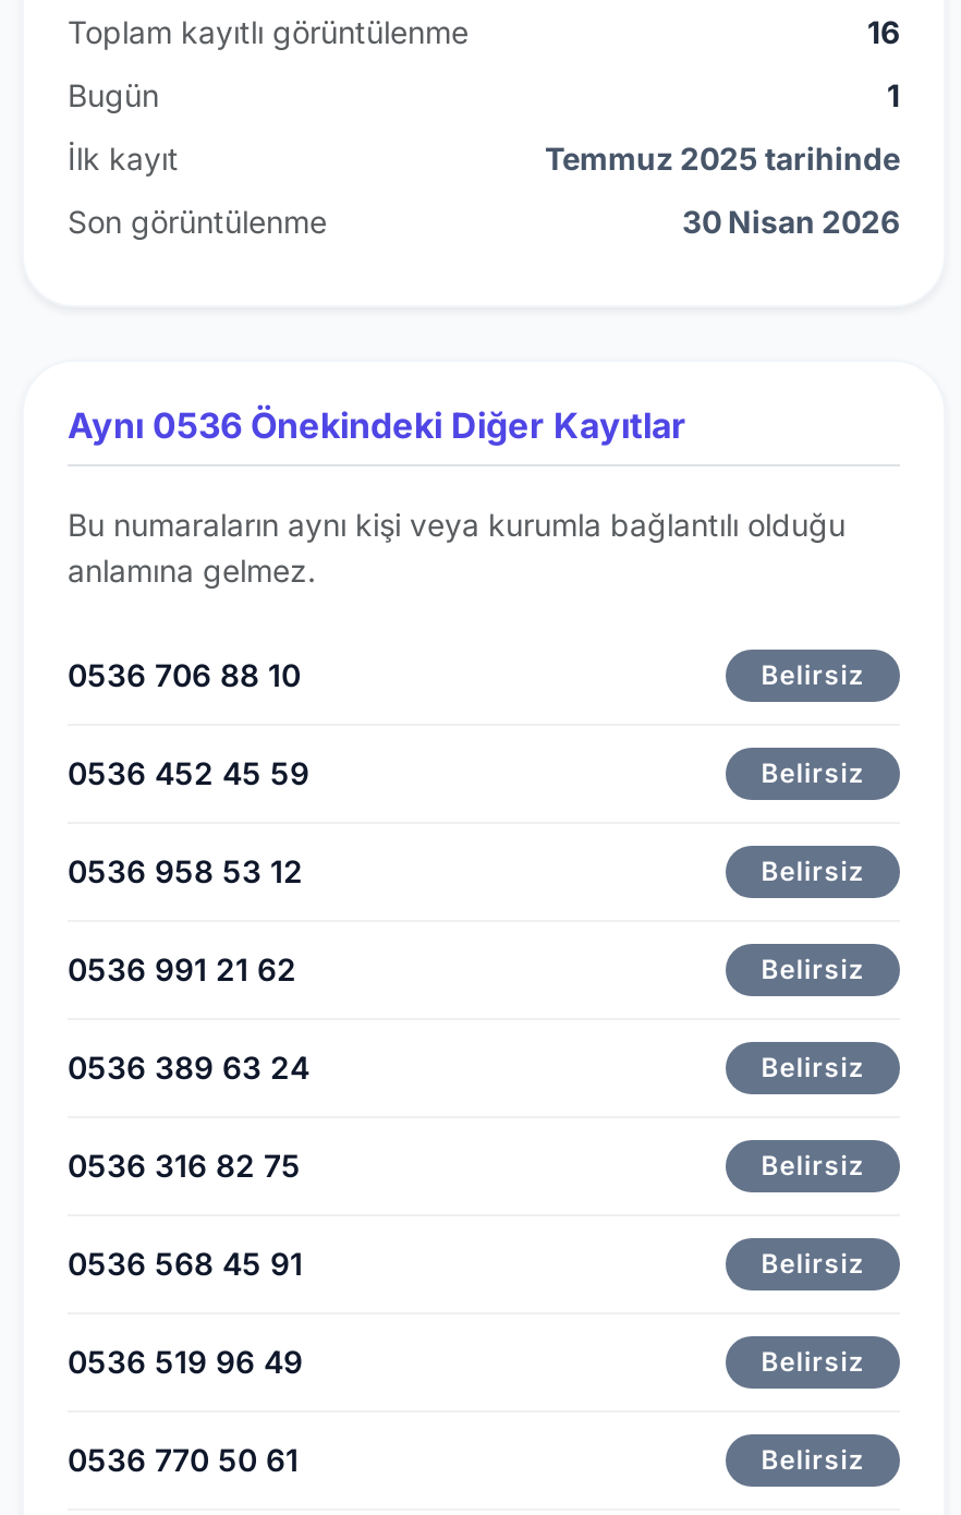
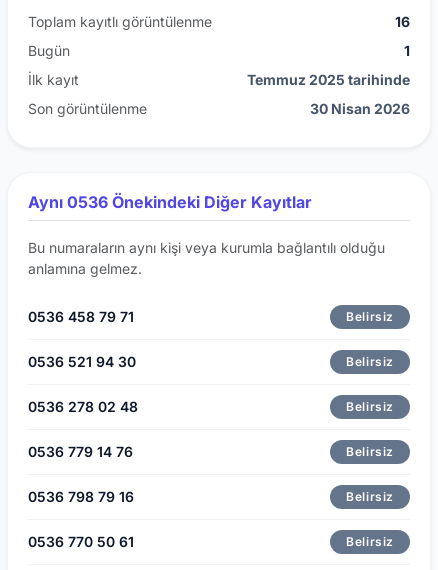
- 0536 706 88 10
+ 0536 458 79 71

- 0536 452 45 59
+ 0536 521 94 30

- 0536 958 53 12
+ 0536 278 02 48

- 0536 991 21 62
+ 0536 779 14 76

- 0536 389 63 24
- Belirsiz
- 0536 316 82 75
- Belirsiz
- 0536 568 45 91
- Belirsiz
- 0536 519 96 49
+ 0536 798 79 16
